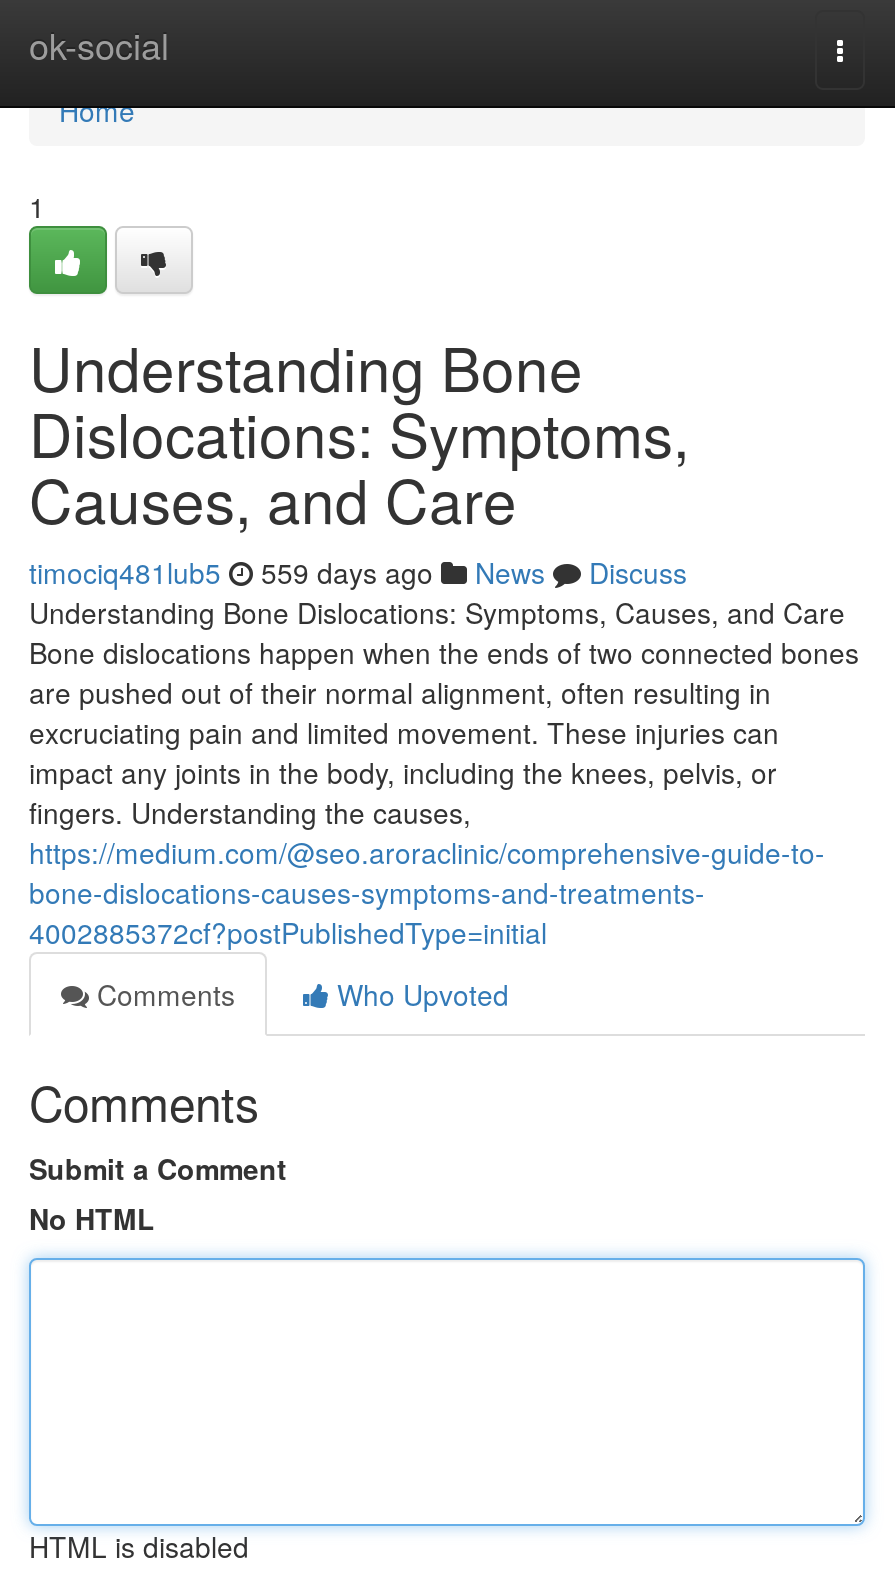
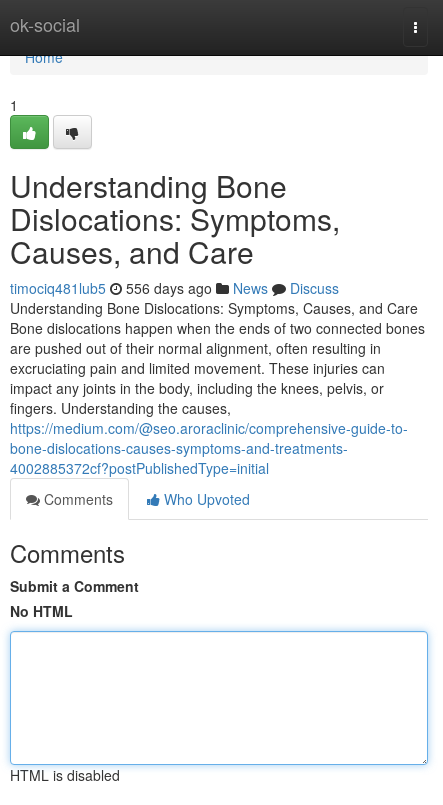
- timociq481lub5 559 days ago News Discuss
+ timociq481lub5 556 days ago News Discuss
